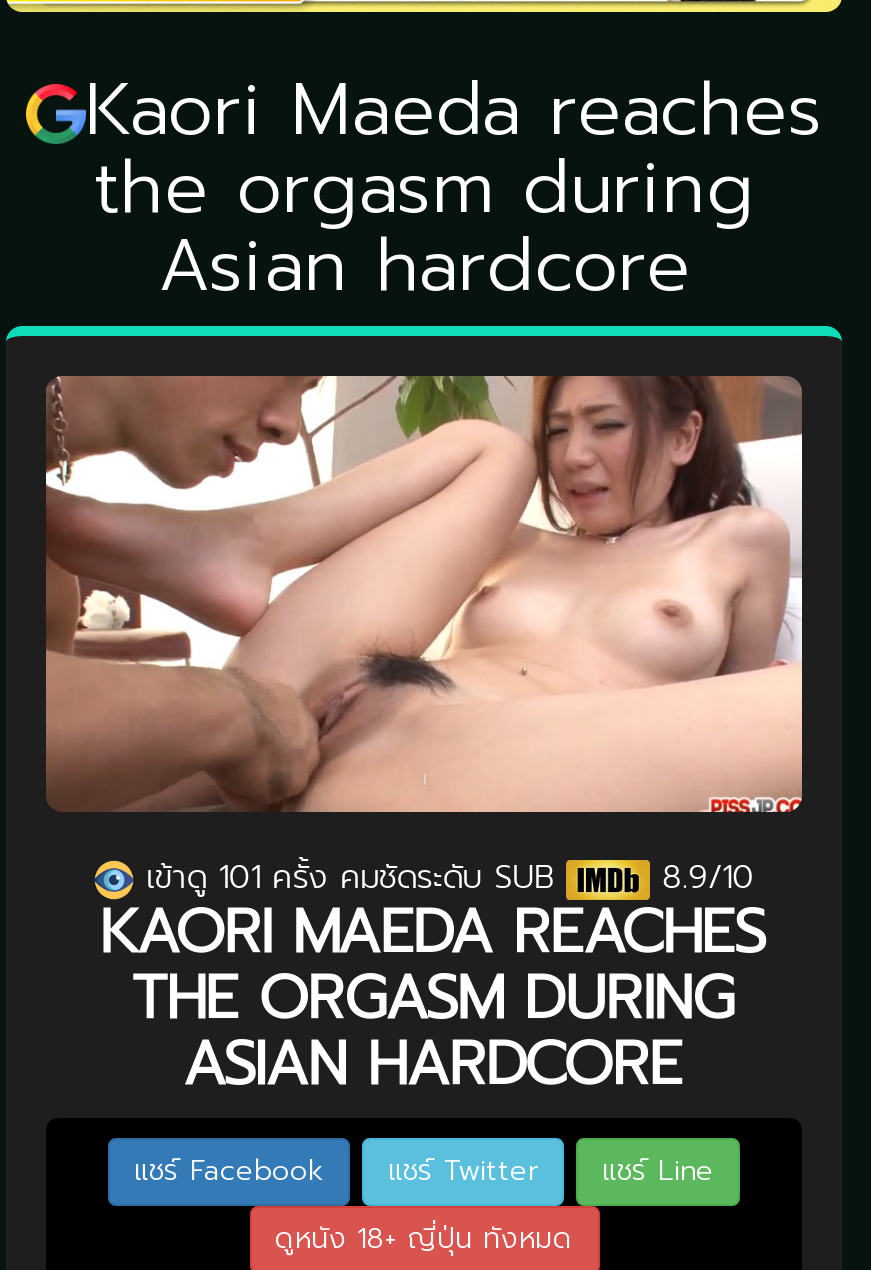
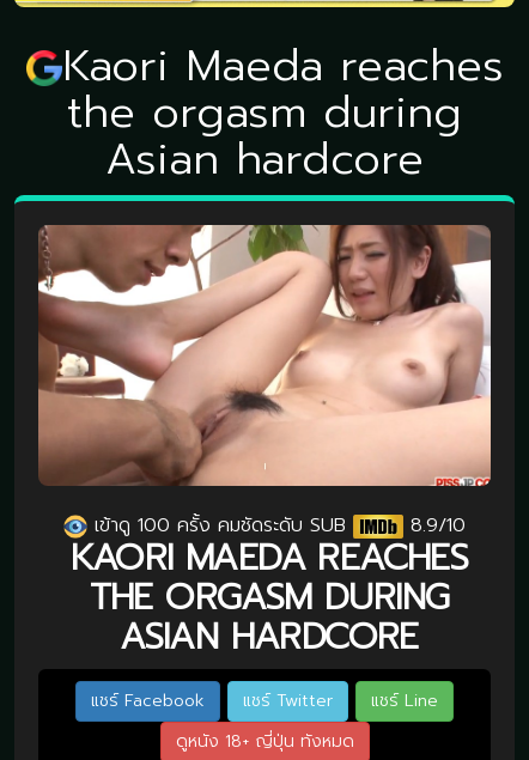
- เข้าดู 101 ครั้ง คมชัดระดับ SUB
+ เข้าดู 100 ครั้ง คมชัดระดับ SUB
